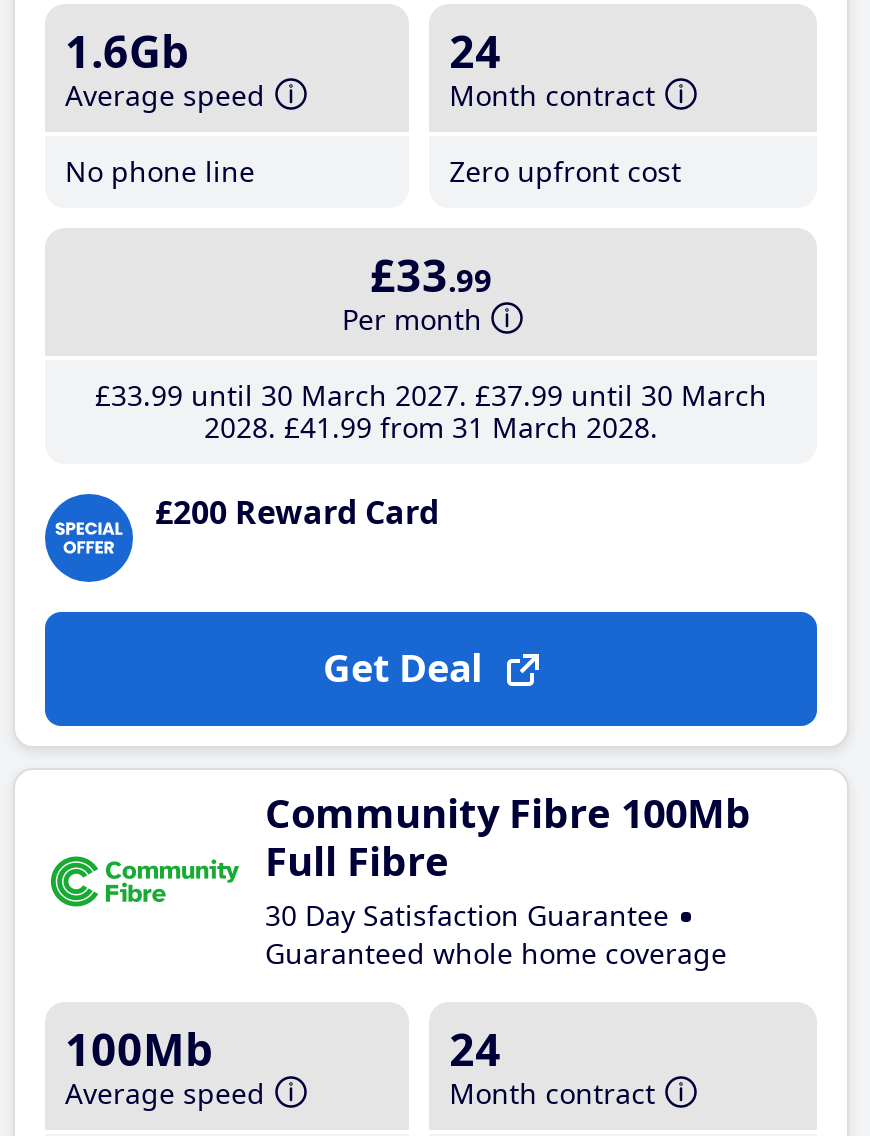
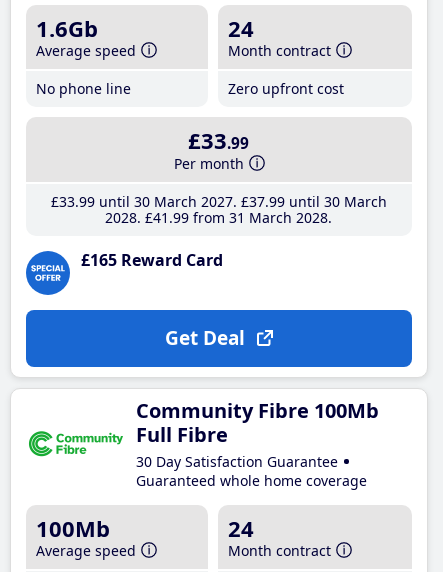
- £200 Reward Card
+ £165 Reward Card
